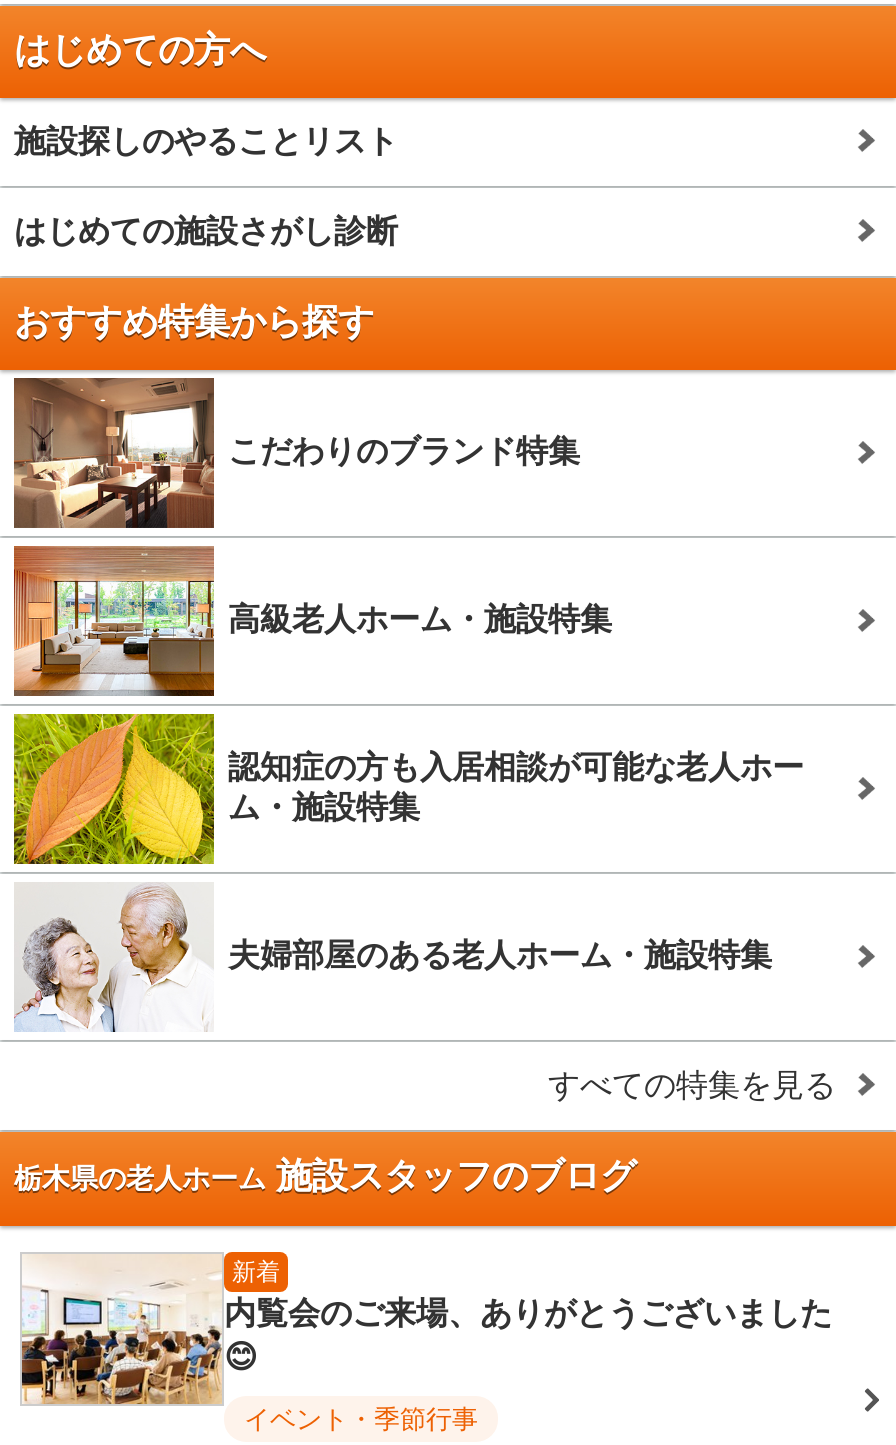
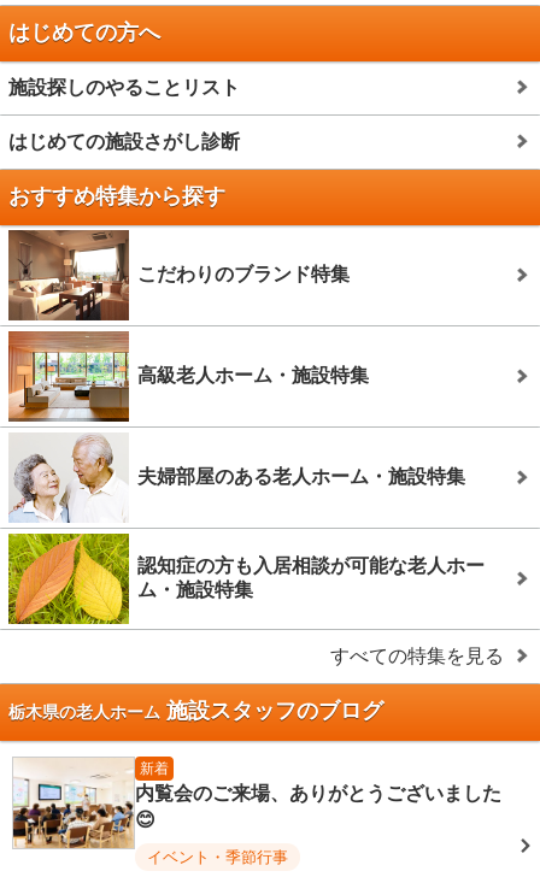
moved down: 認知症の方も入居相談が可能な老人ホー | ム・施設特集

moved up: [image] | 夫婦部屋のある老人ホーム・施設特集
